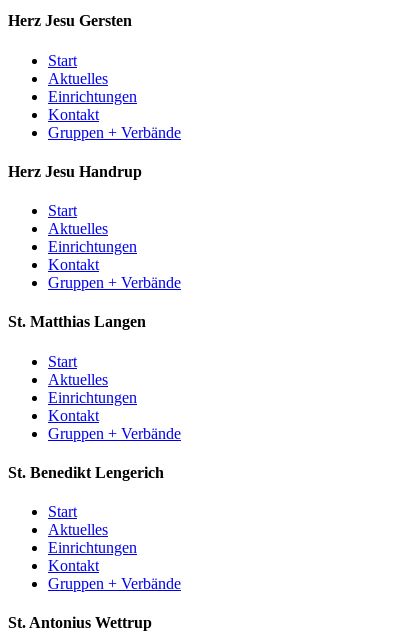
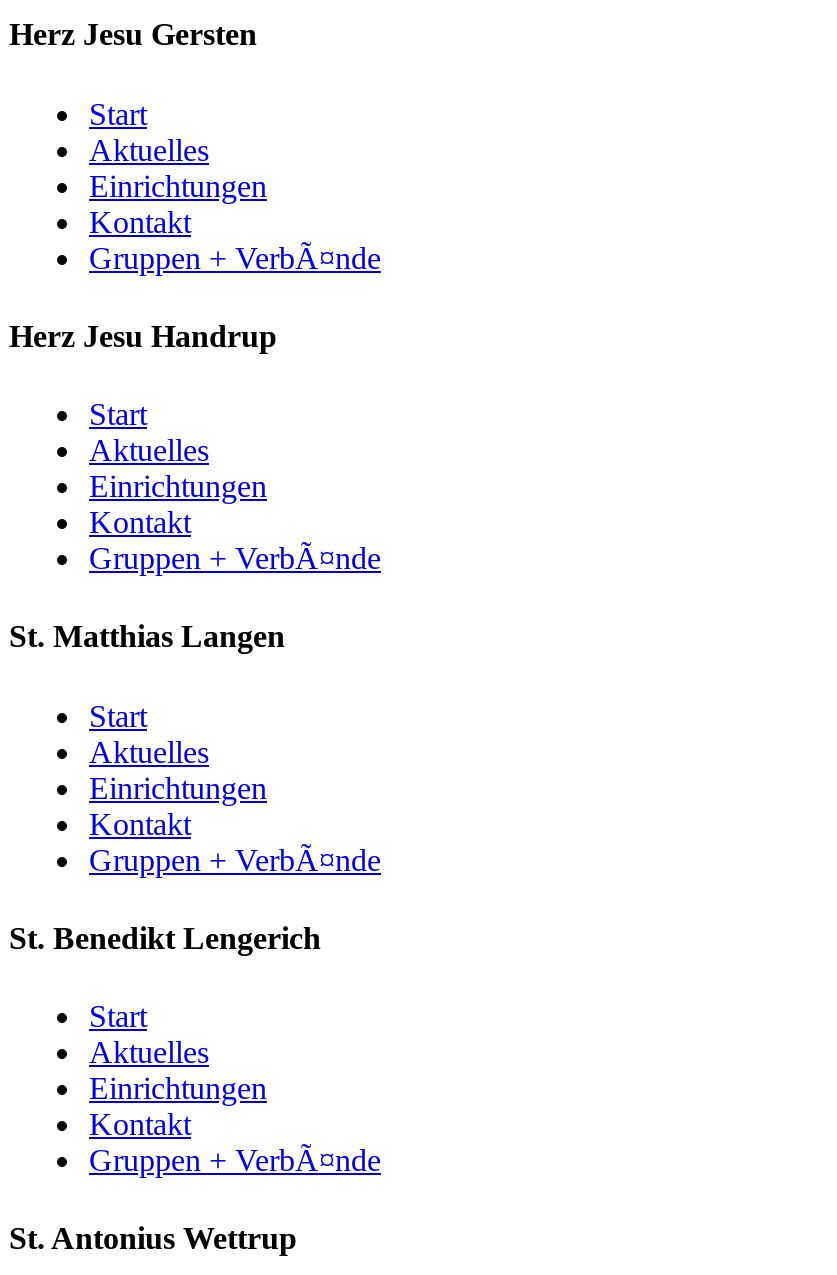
- Gruppen + Verbände
+ Gruppen + VerbÃ¤nde

- Gruppen + Verbände
+ Gruppen + VerbÃ¤nde

- Gruppen + Verbände
+ Gruppen + VerbÃ¤nde

- Gruppen + Verbände
+ Gruppen + VerbÃ¤nde
